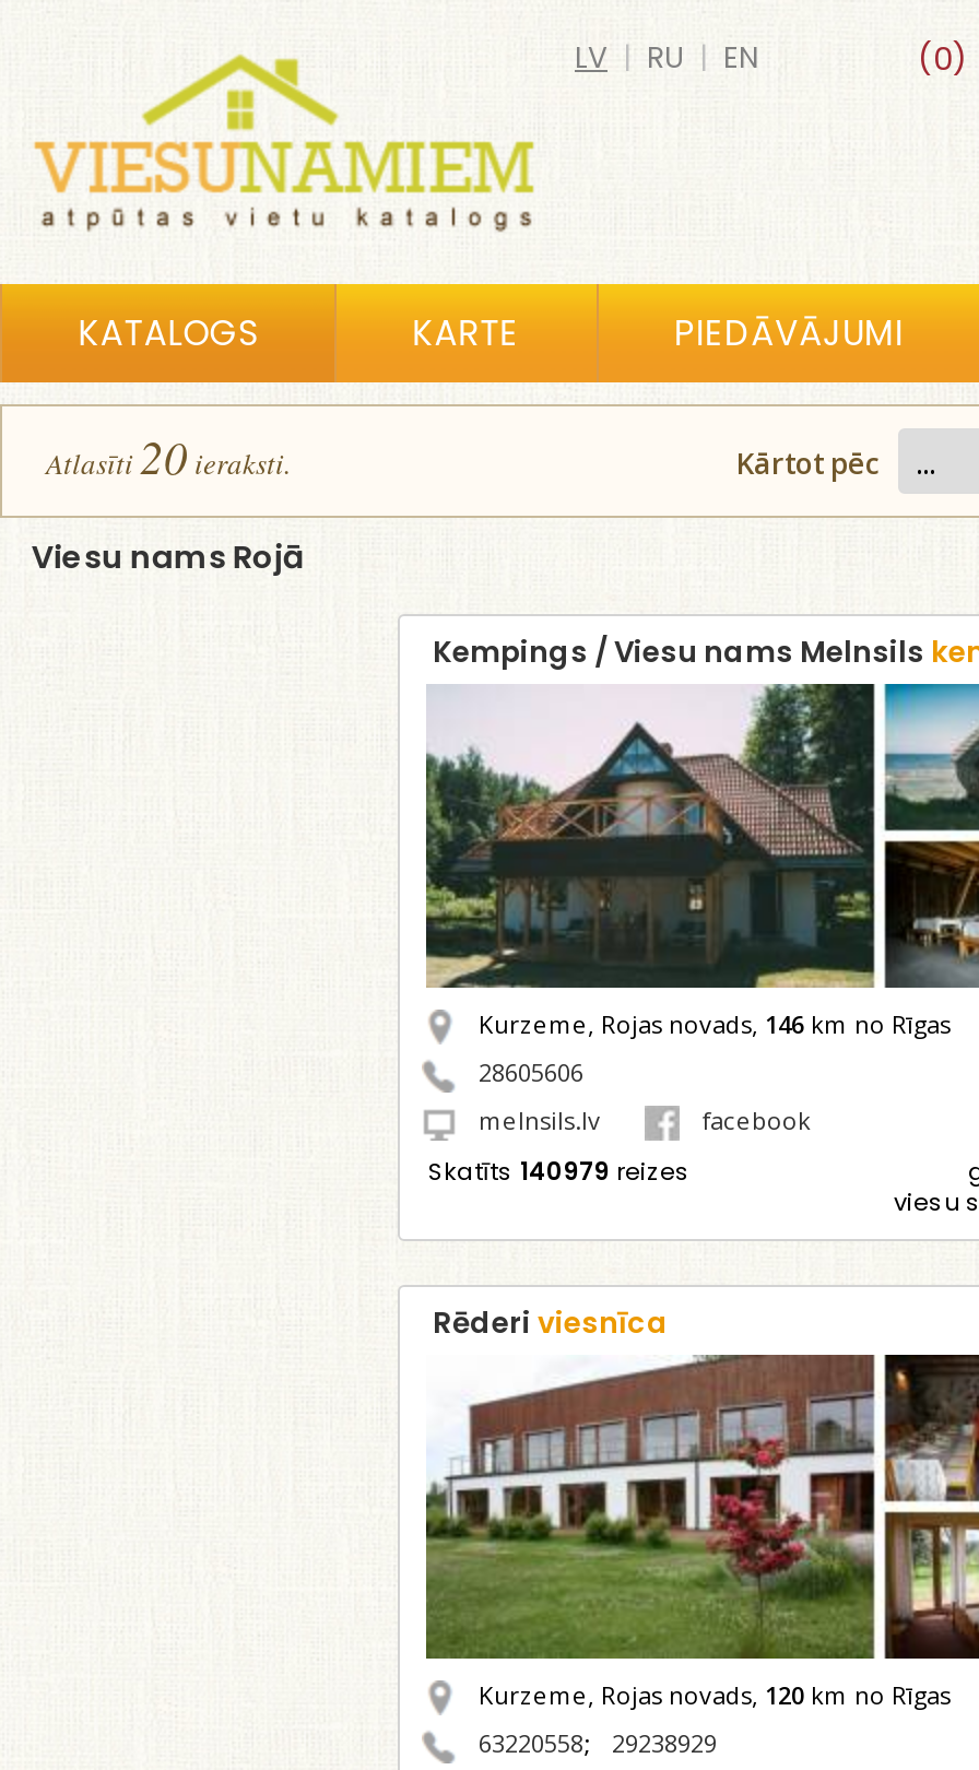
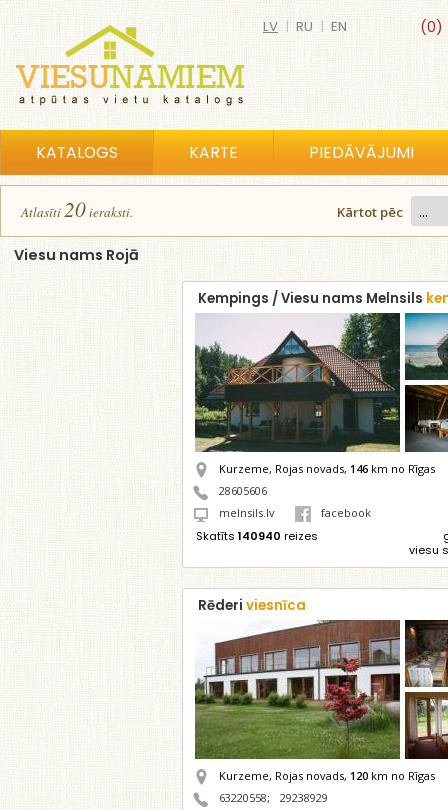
- Skatīts 140979 reizes
+ Skatīts 140940 reizes
